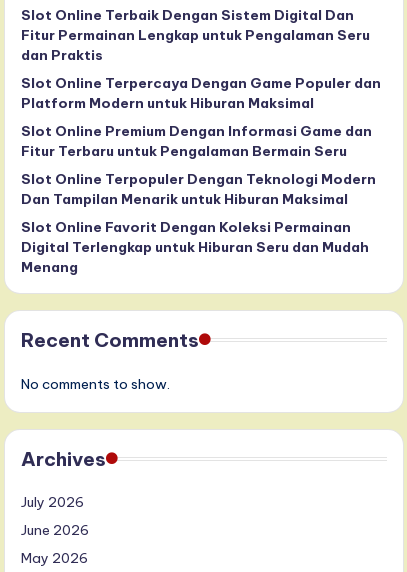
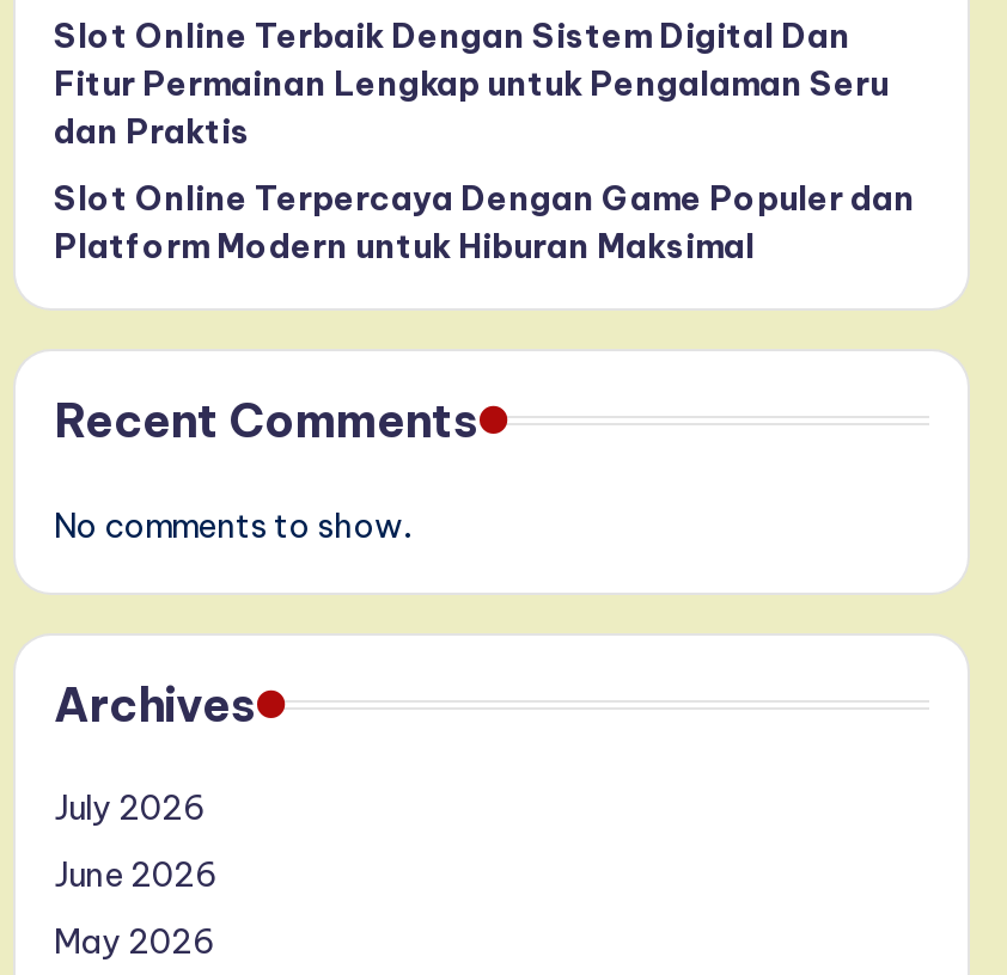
- Slot Online Premium Dengan Informasi Game dan
- Fitur Terbaru untuk Pengalaman Bermain Seru
- Slot Online Terpopuler Dengan Teknologi Modern
- Dan Tampilan Menarik untuk Hiburan Maksimal
- Slot Online Favorit Dengan Koleksi Permainan
- Digital Terlengkap untuk Hiburan Seru dan Mudah
- Menang
